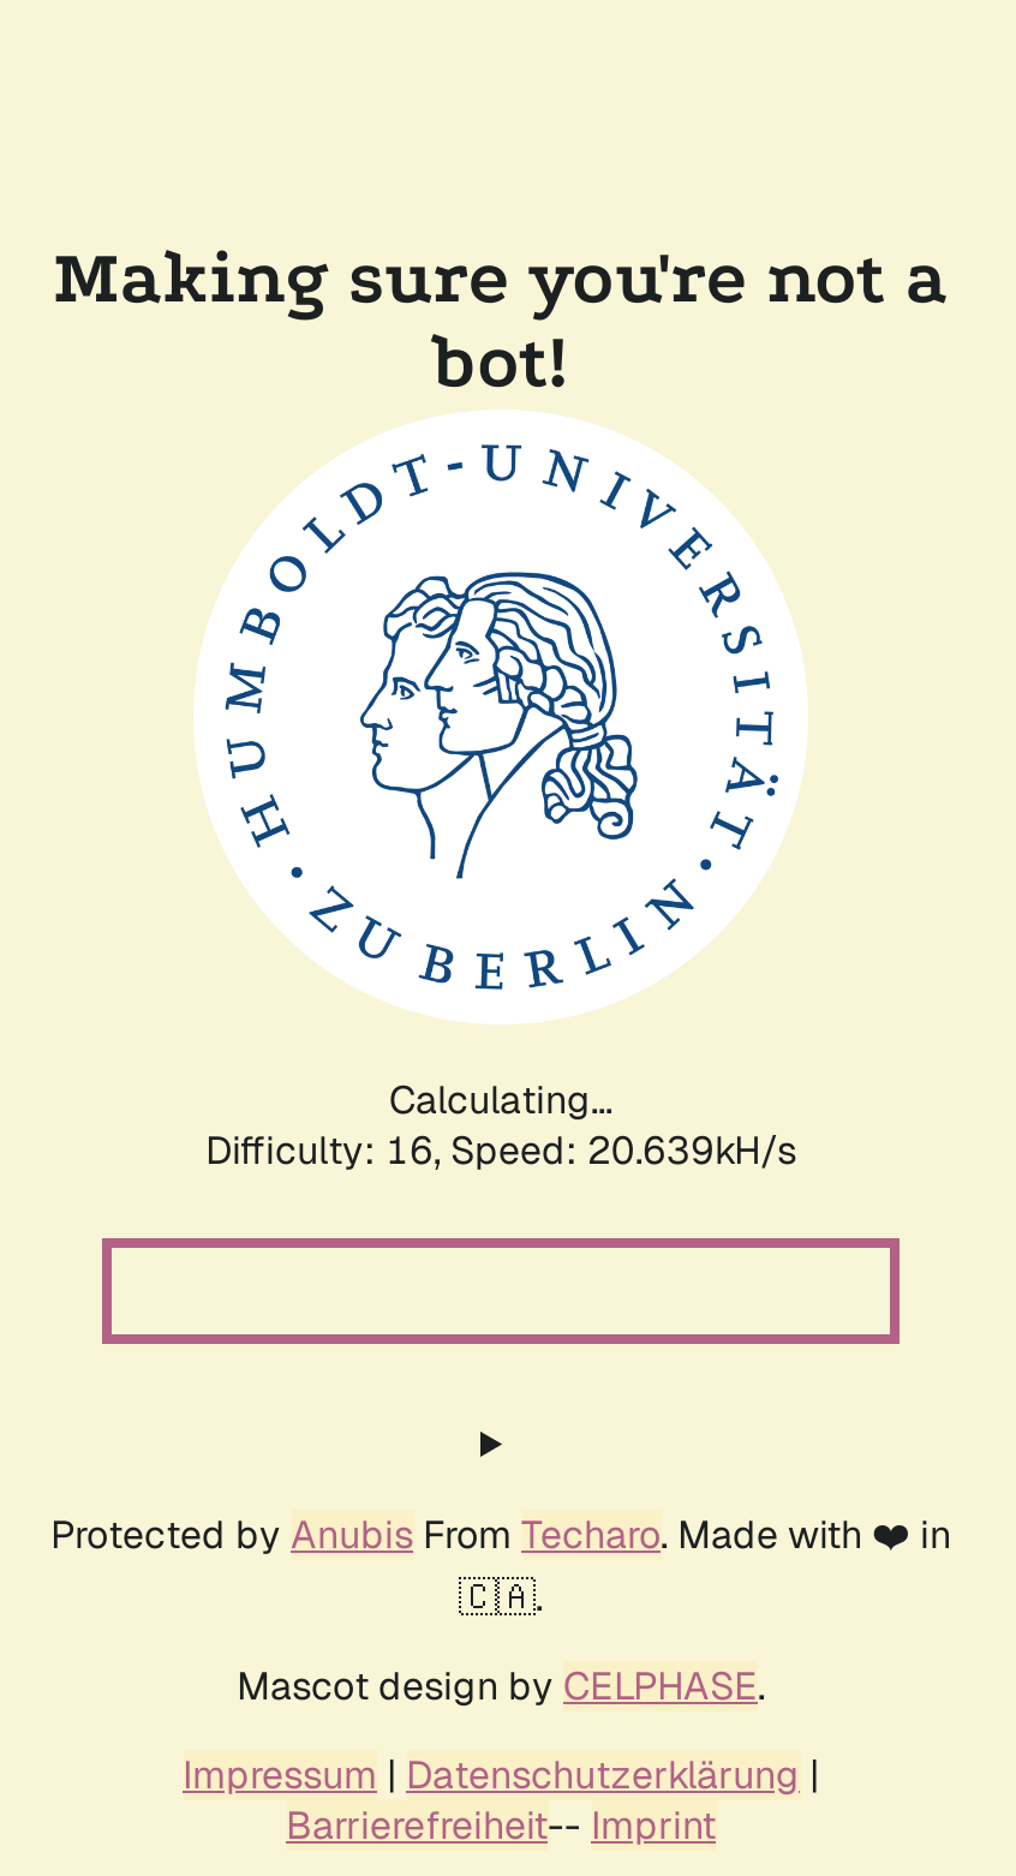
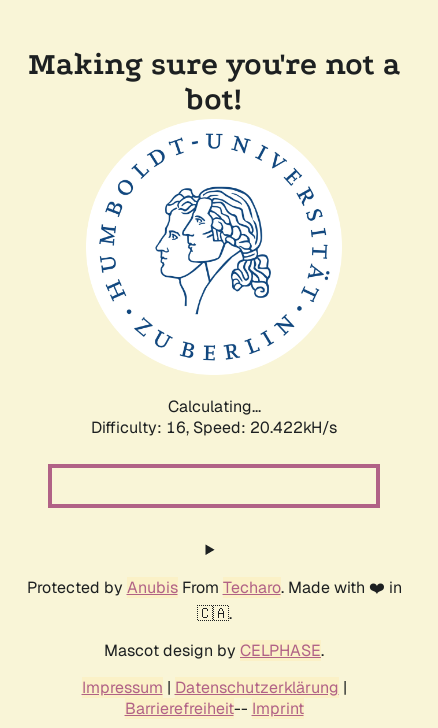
- Difficulty: 16, Speed: 20.639kH/s
+ Difficulty: 16, Speed: 20.422kH/s
